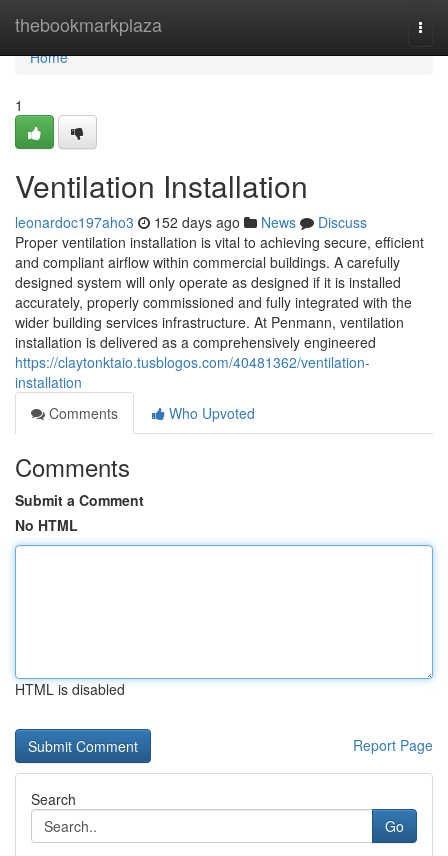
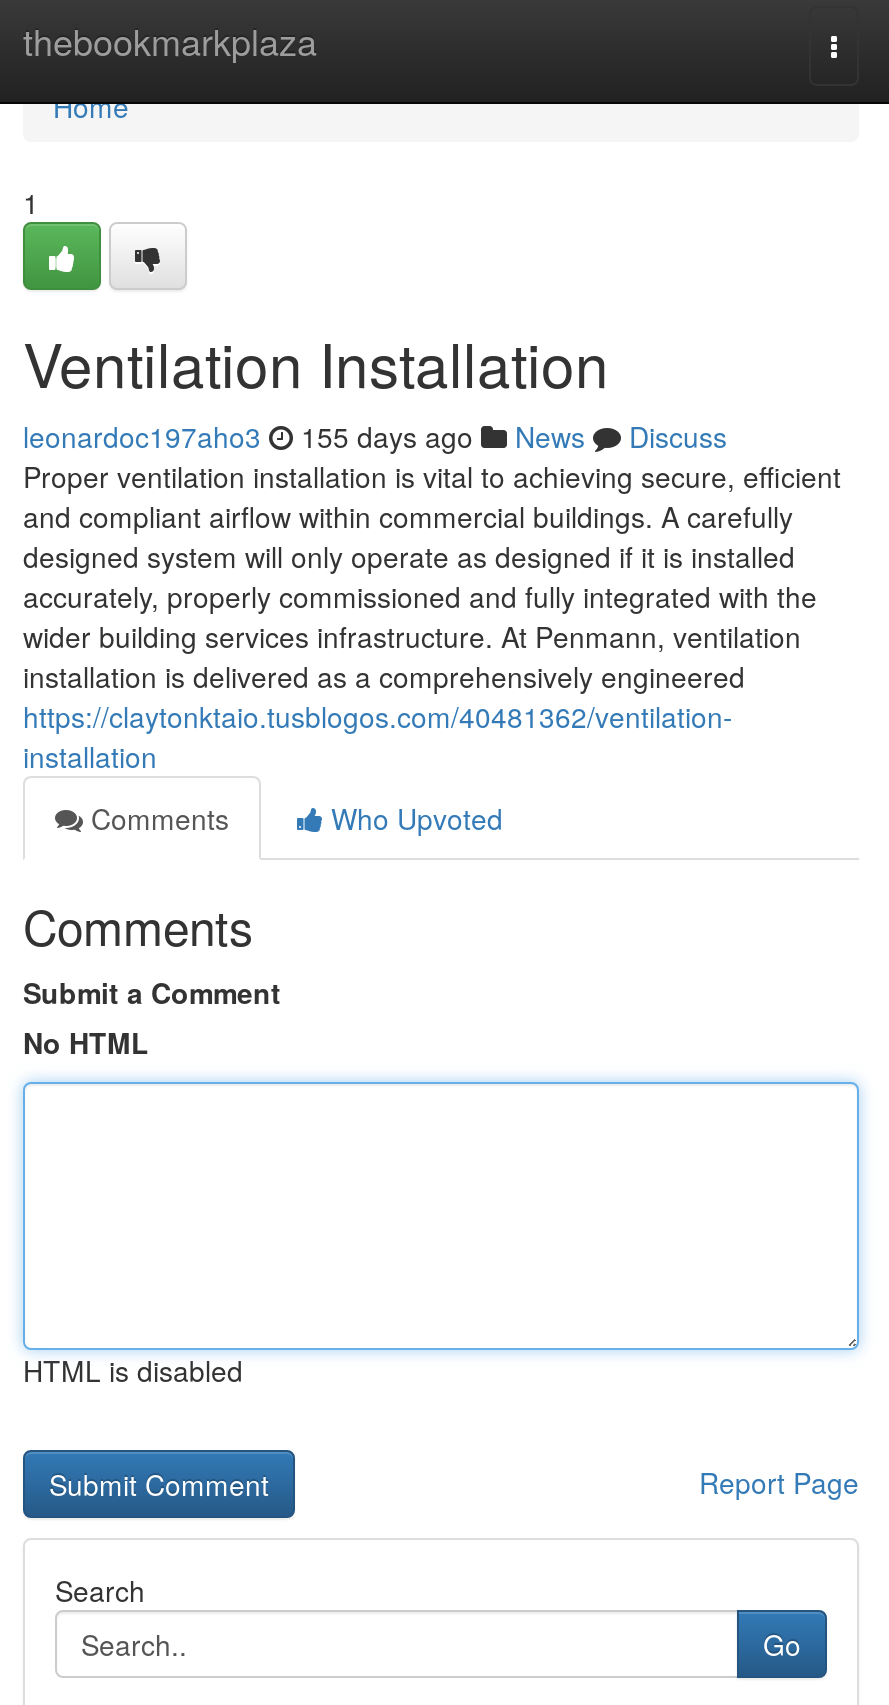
- leonardoc197aho3 152 days ago News Discuss
+ leonardoc197aho3 155 days ago News Discuss
